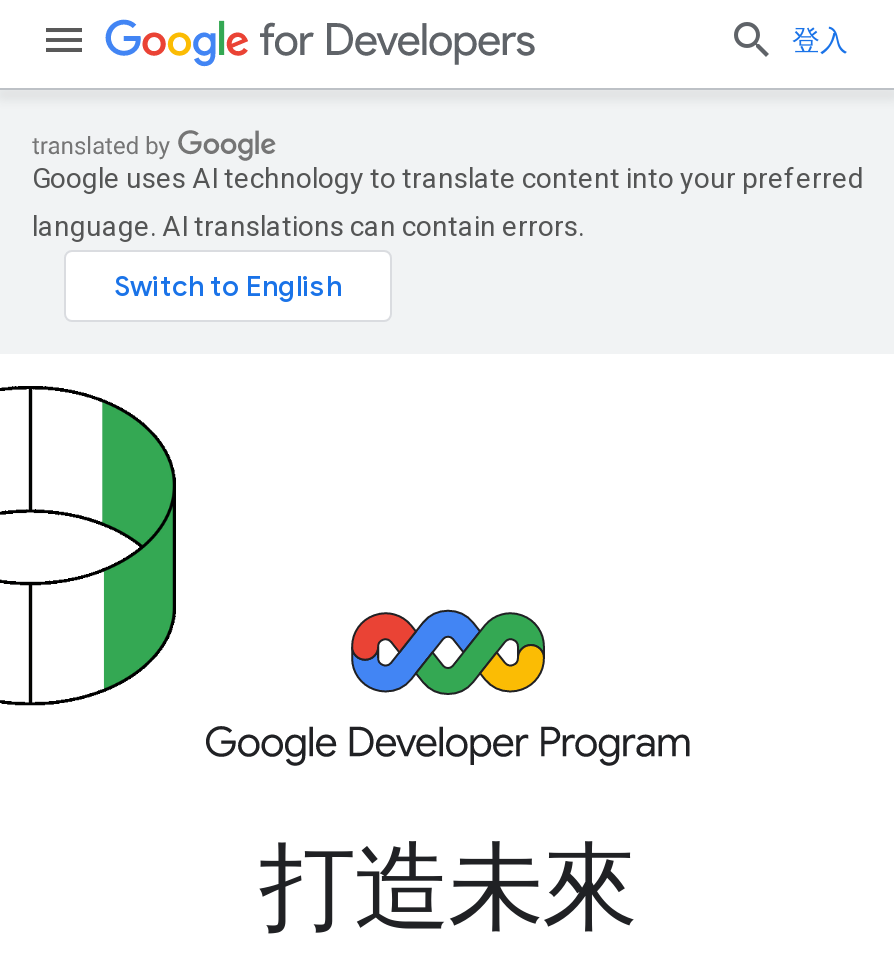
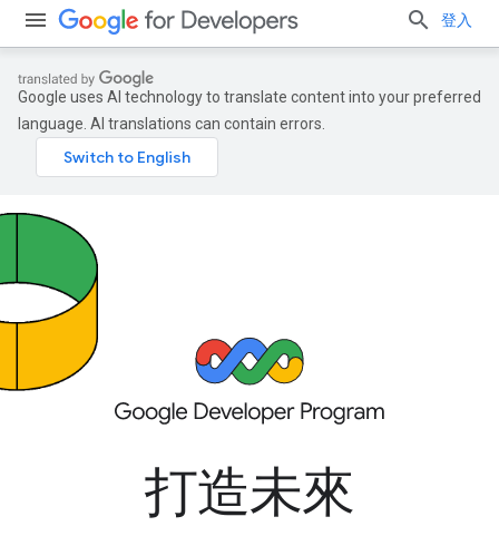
- [image]
+ [image]
